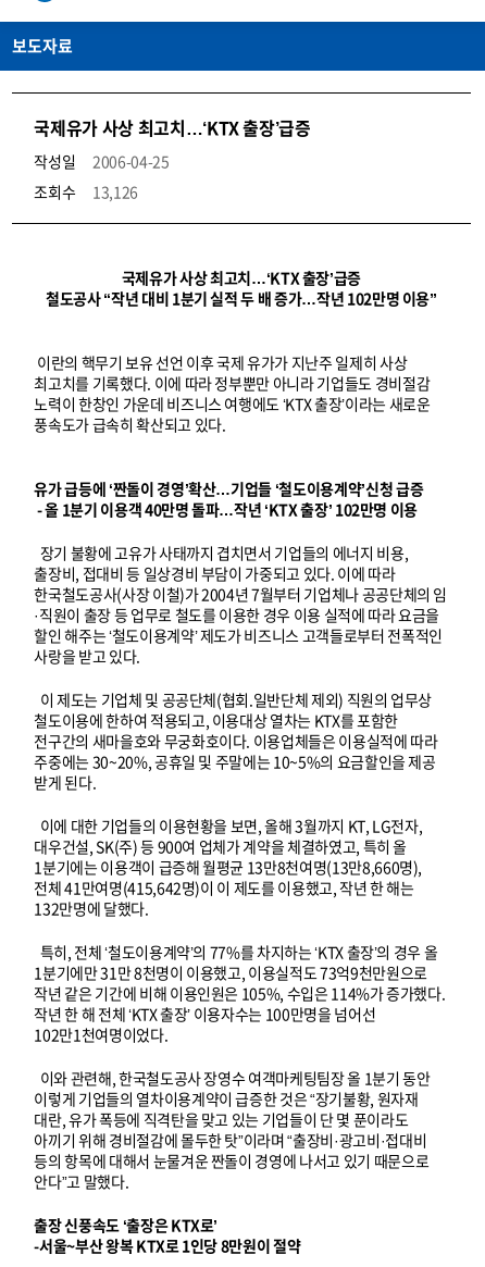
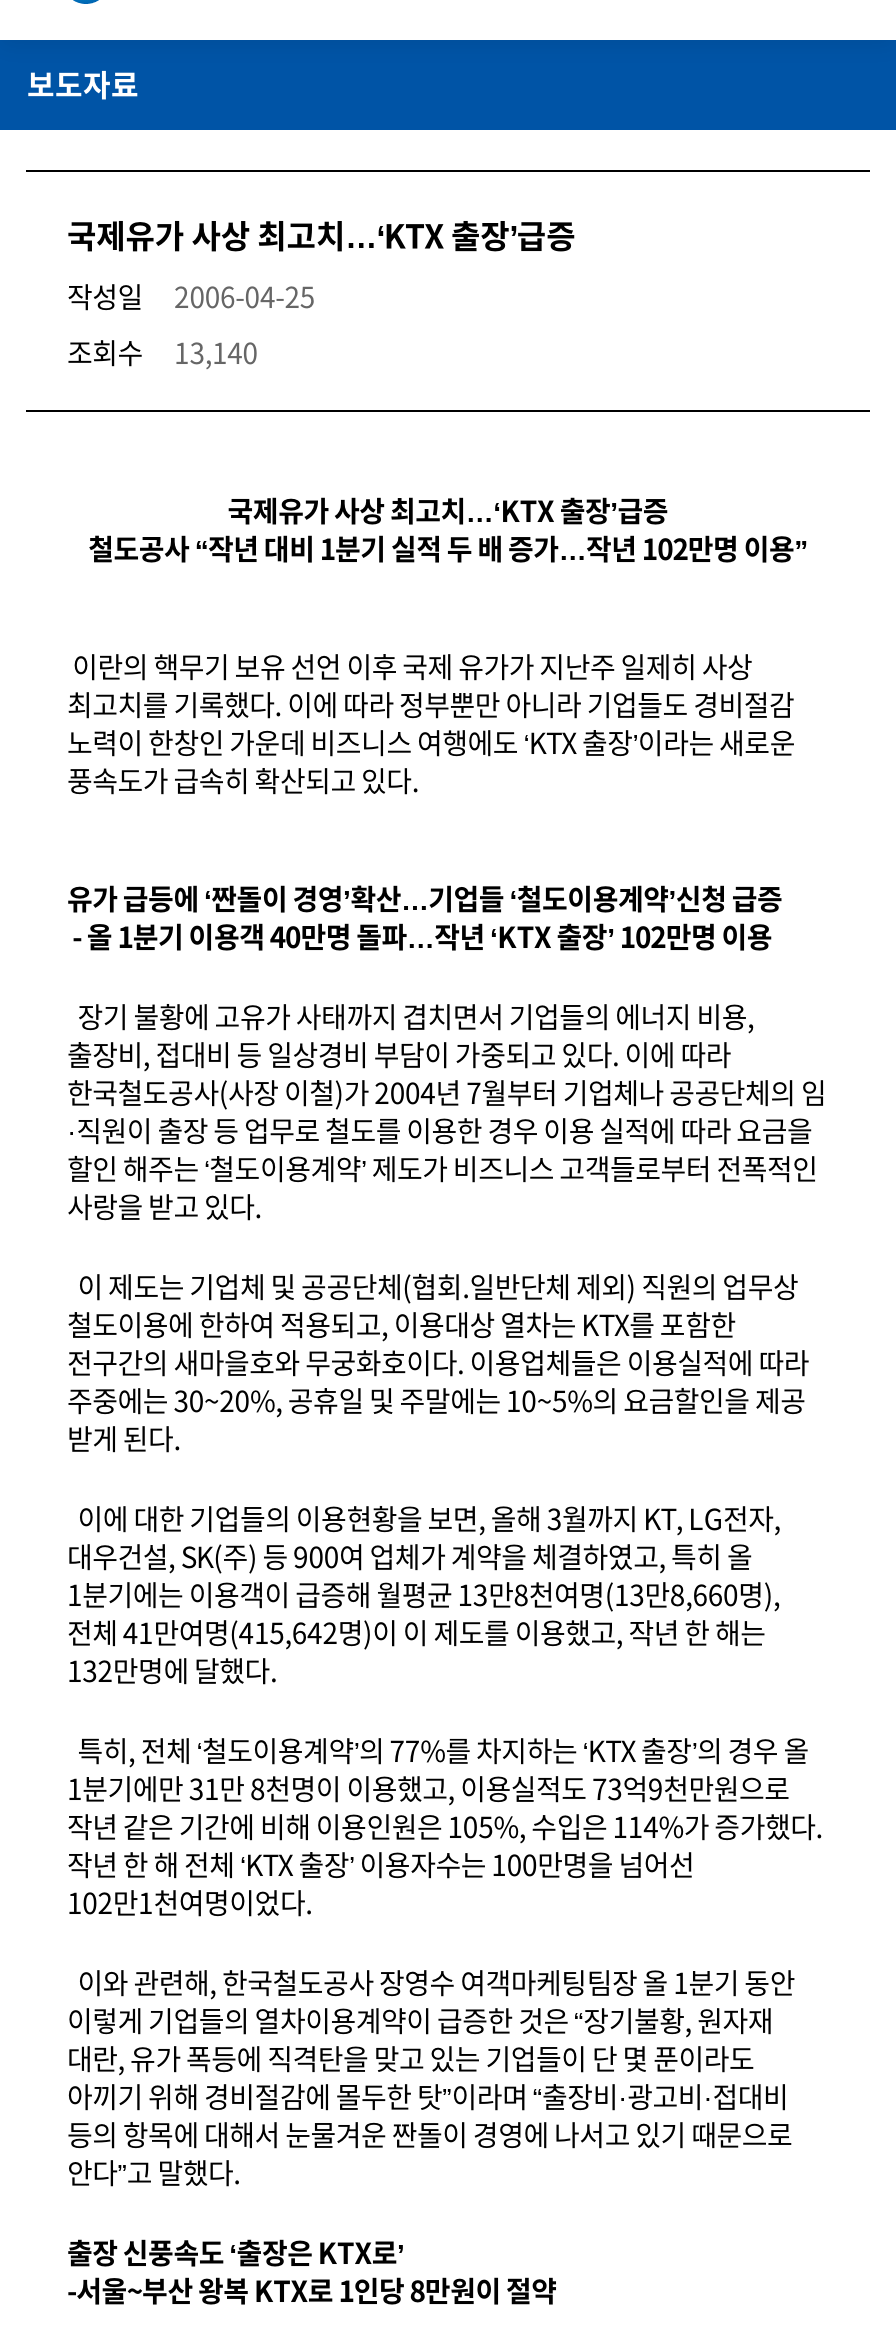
- 조회수 13,126
+ 조회수 13,140
